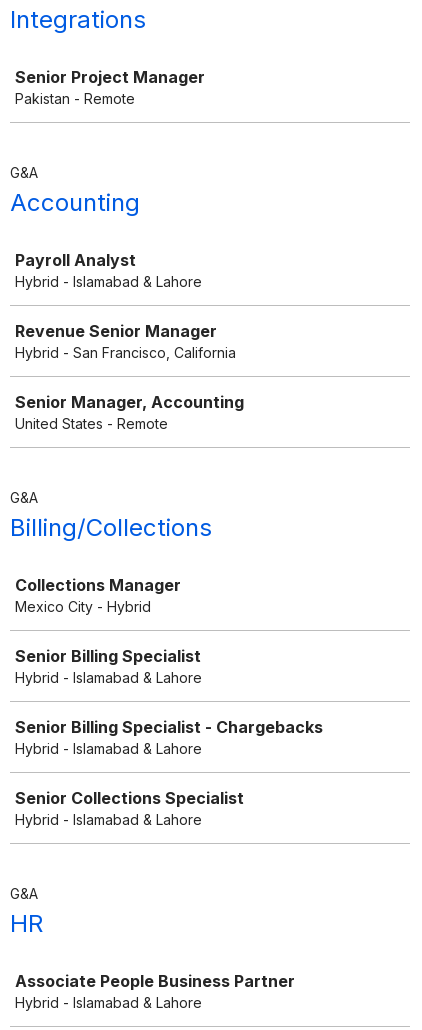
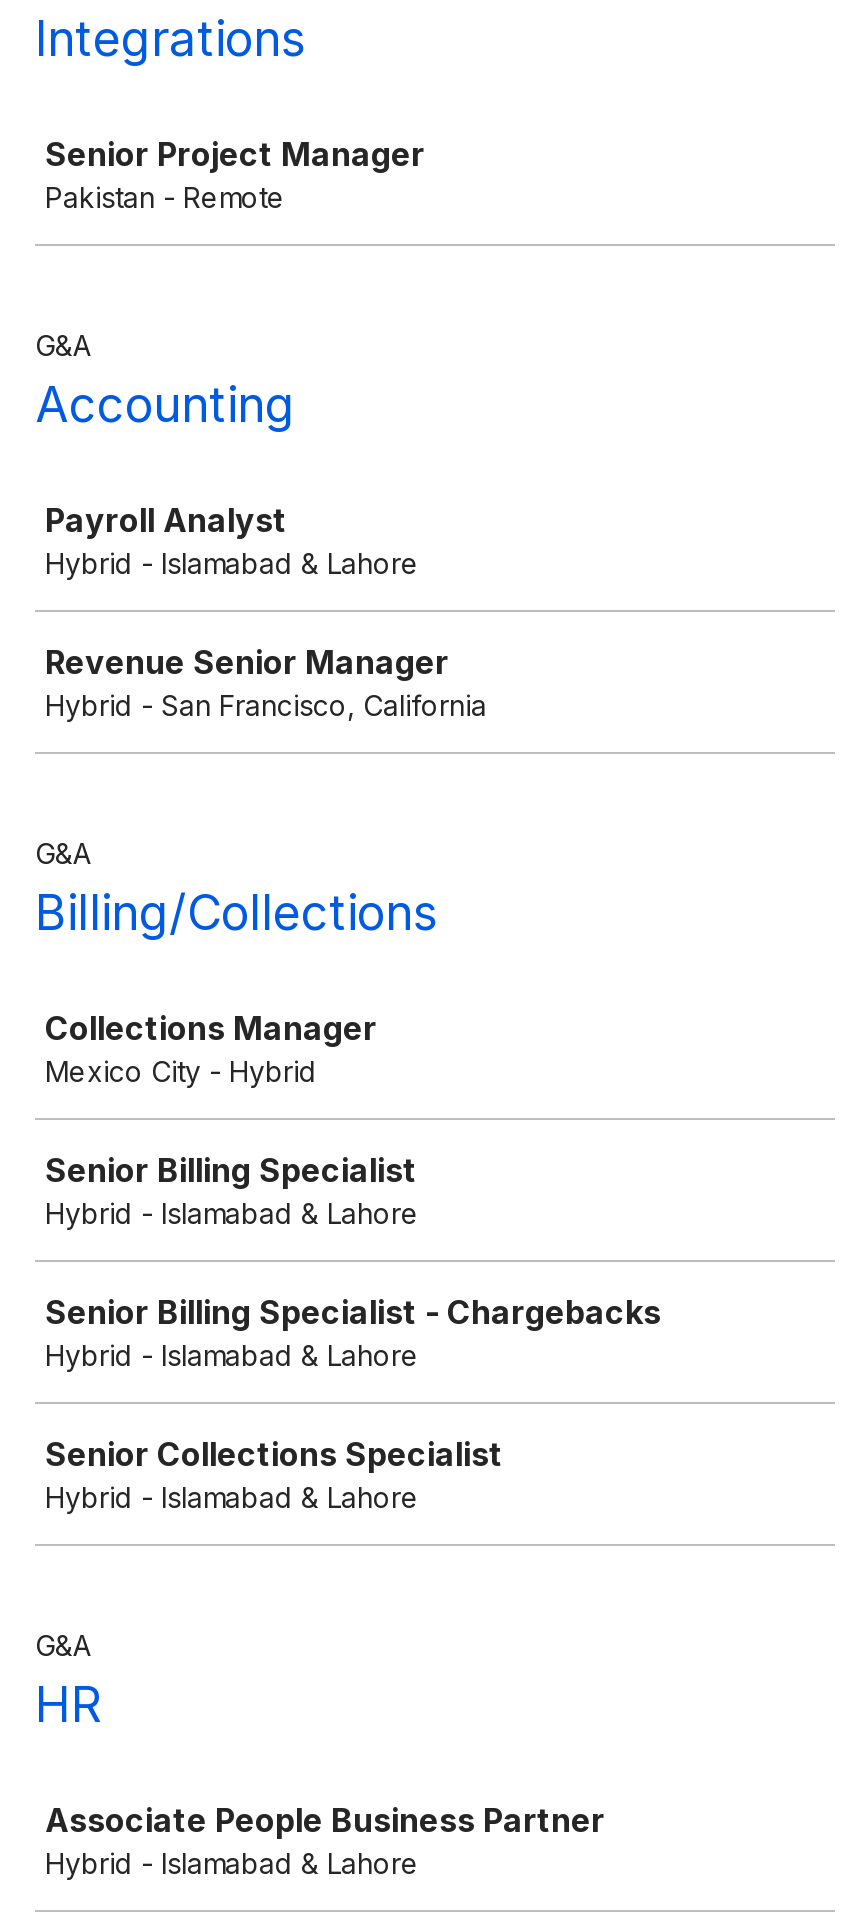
- Senior Manager, Accounting
- United States - Remote
